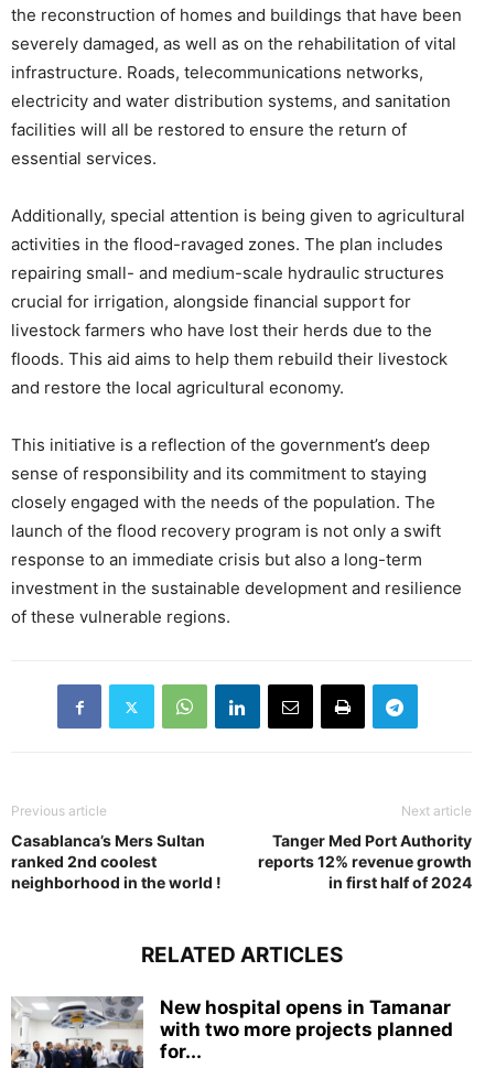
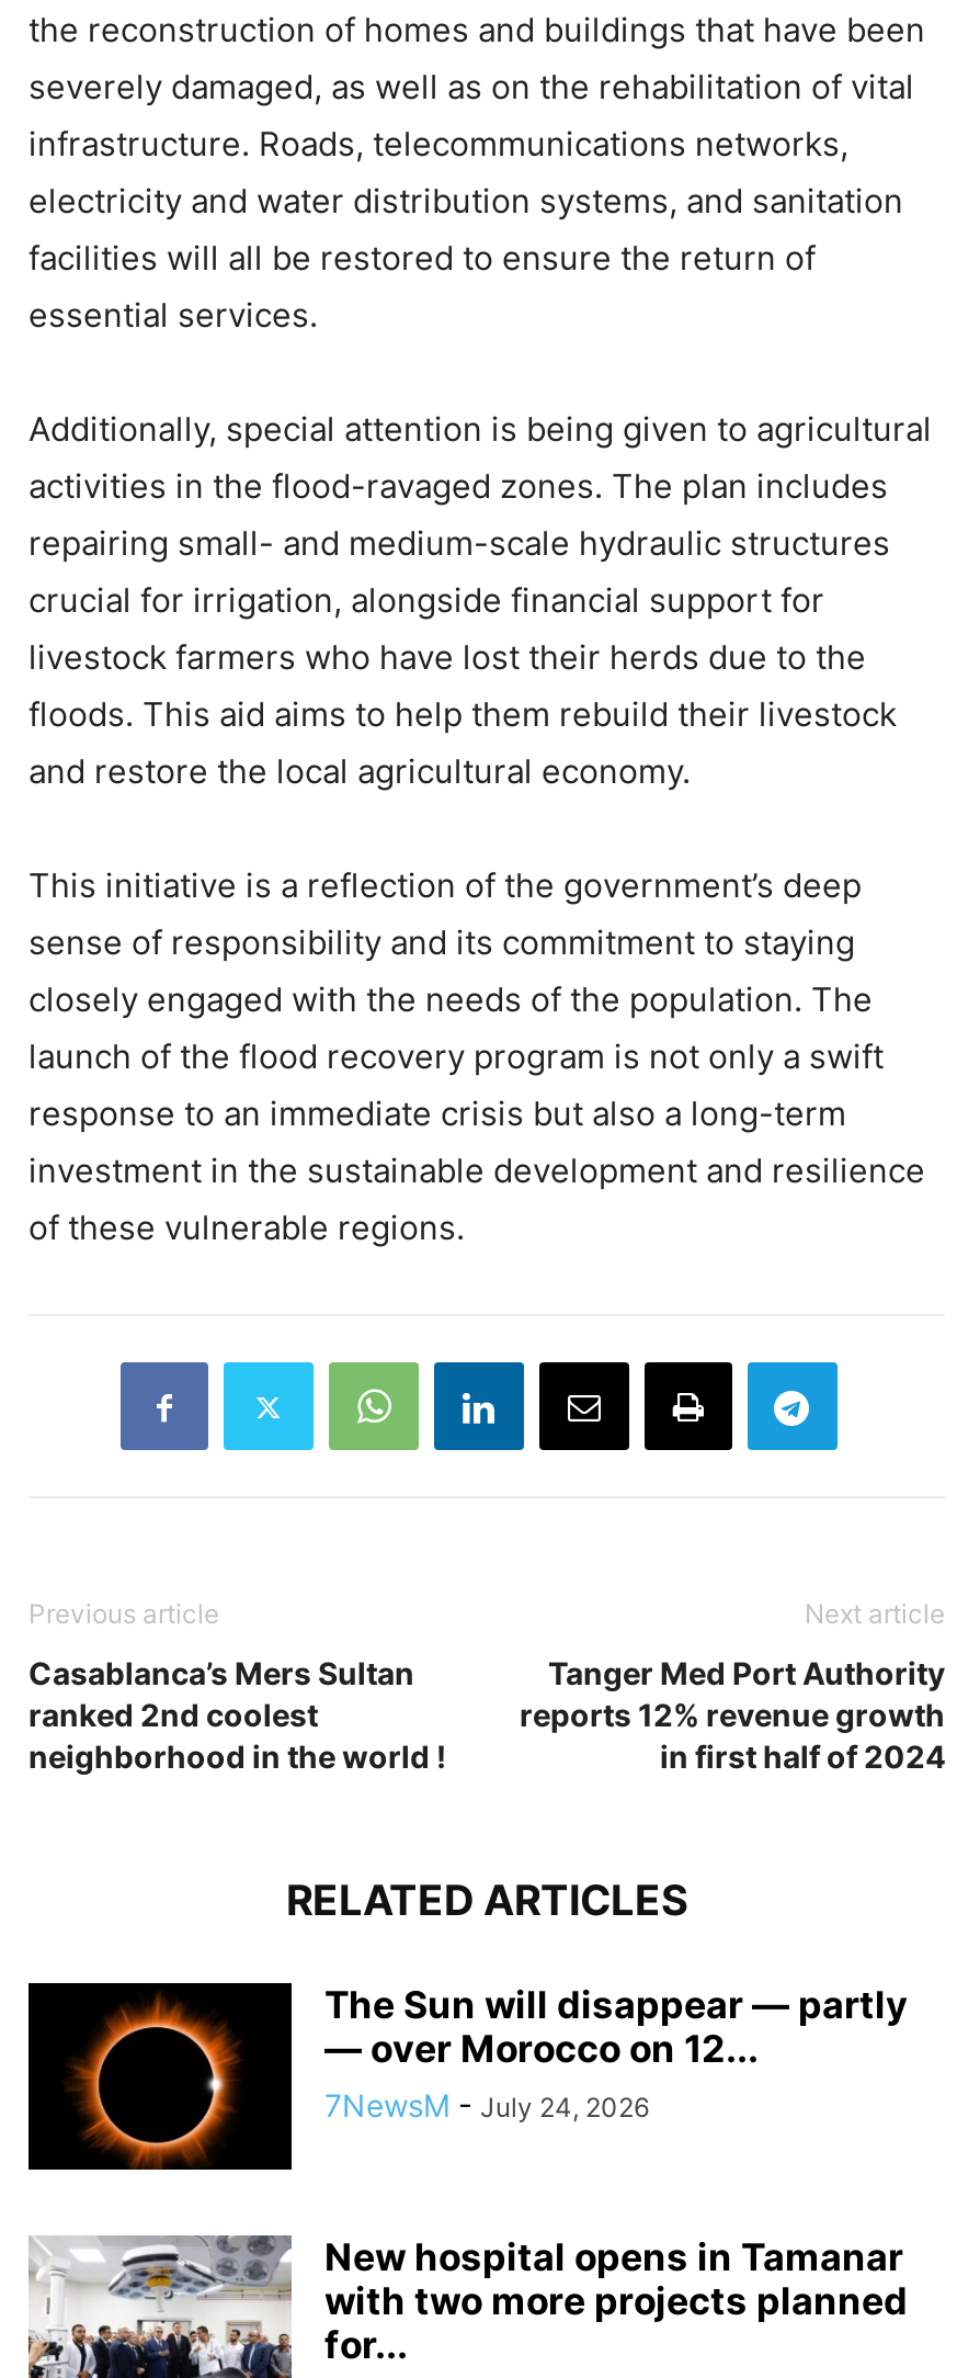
+ [image]
+ The Sun will disappear — partly
+ — over Morocco on 12...
+ 7NewsM - July 24, 2026
